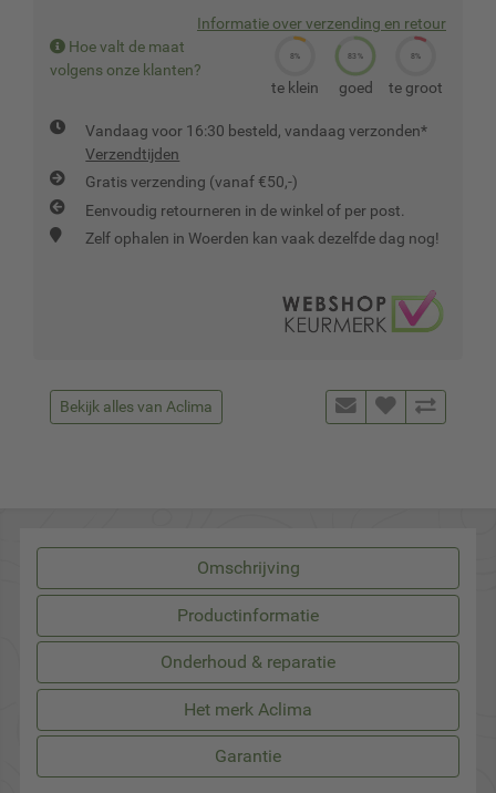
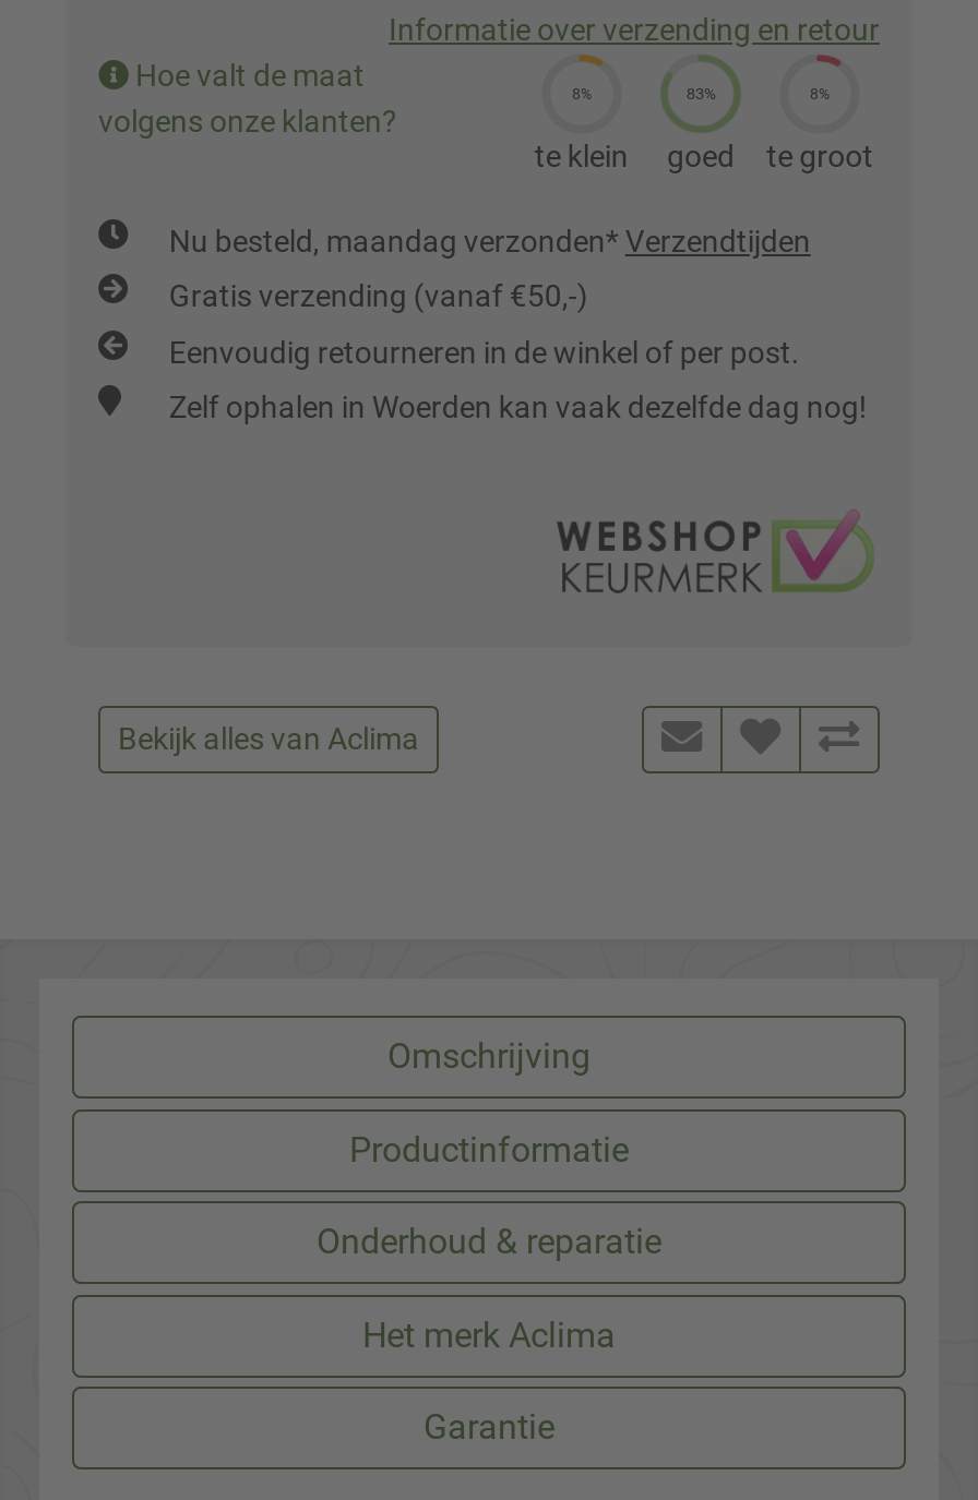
- Vandaag voor 16:30 besteld, vandaag verzonden*
- Verzendtijden
+ Nu besteld, maandag verzonden* Verzendtijden
